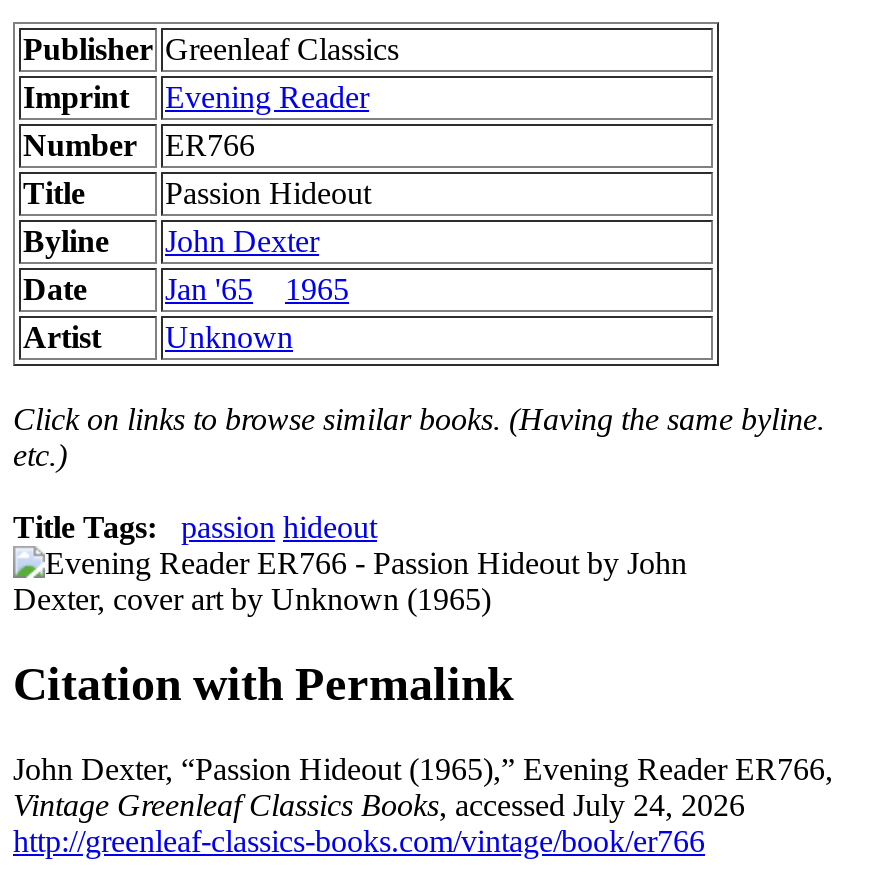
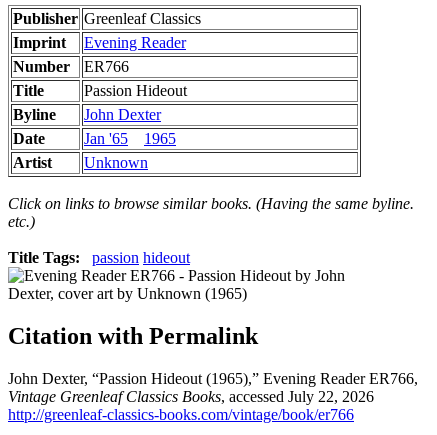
- Vintage Greenleaf Classics Books, accessed July 24, 2026
+ Vintage Greenleaf Classics Books, accessed July 22, 2026
